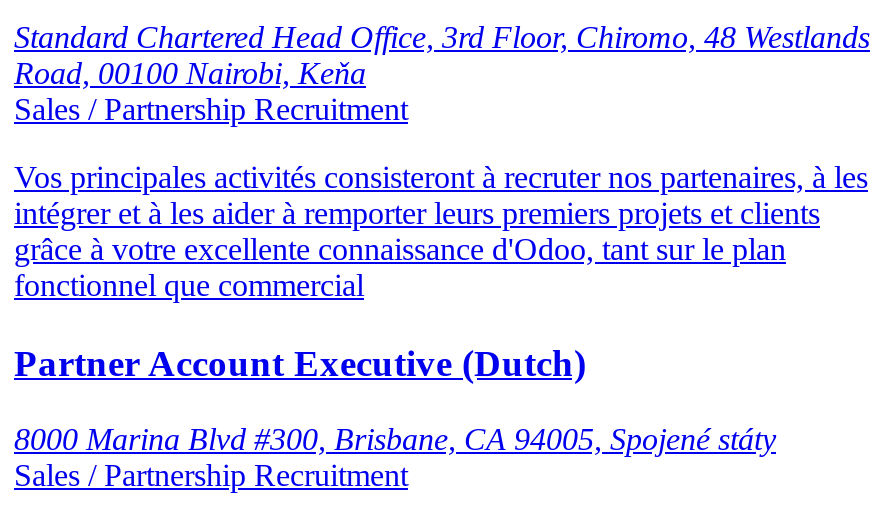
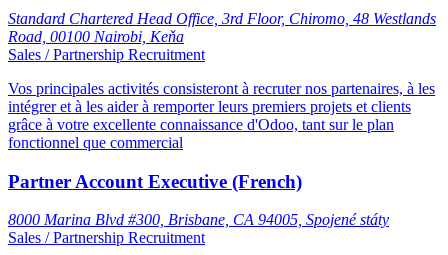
- Partner Account Executive (Dutch)
+ Partner Account Executive (French)
